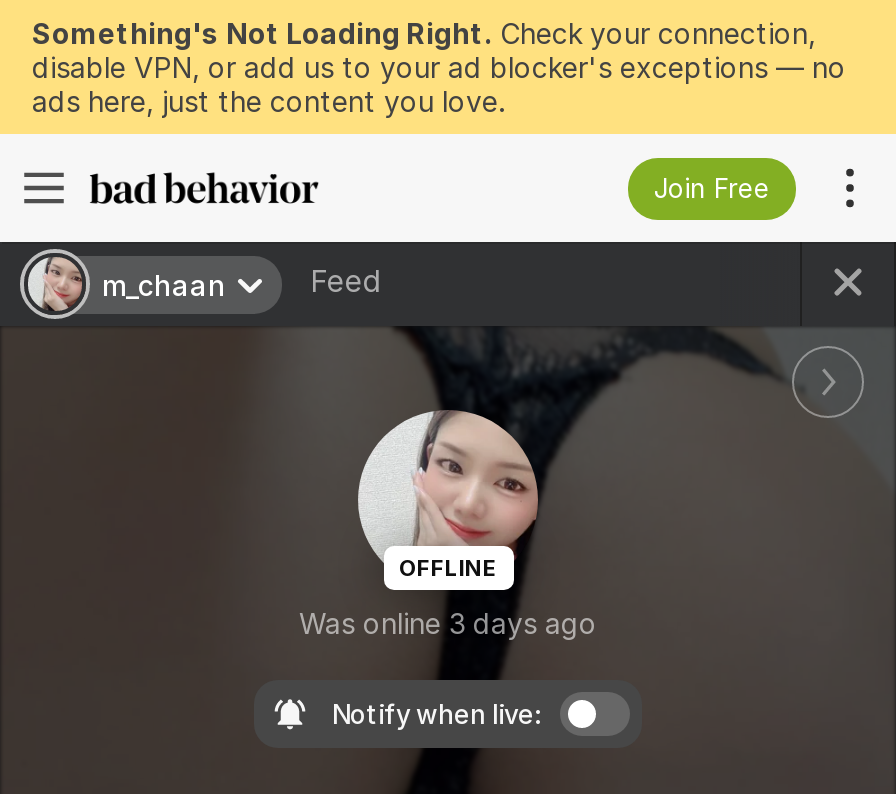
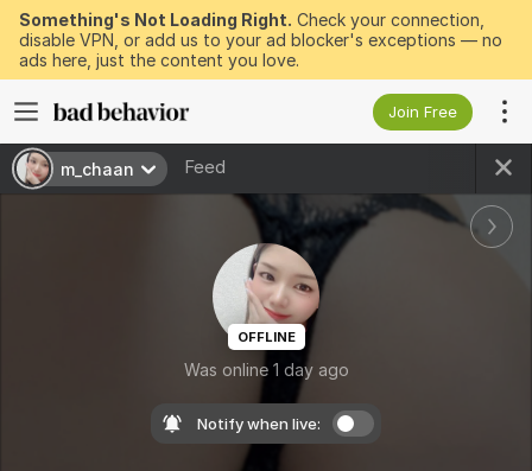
- Was online 3 days ago
+ Was online 1 day ago
